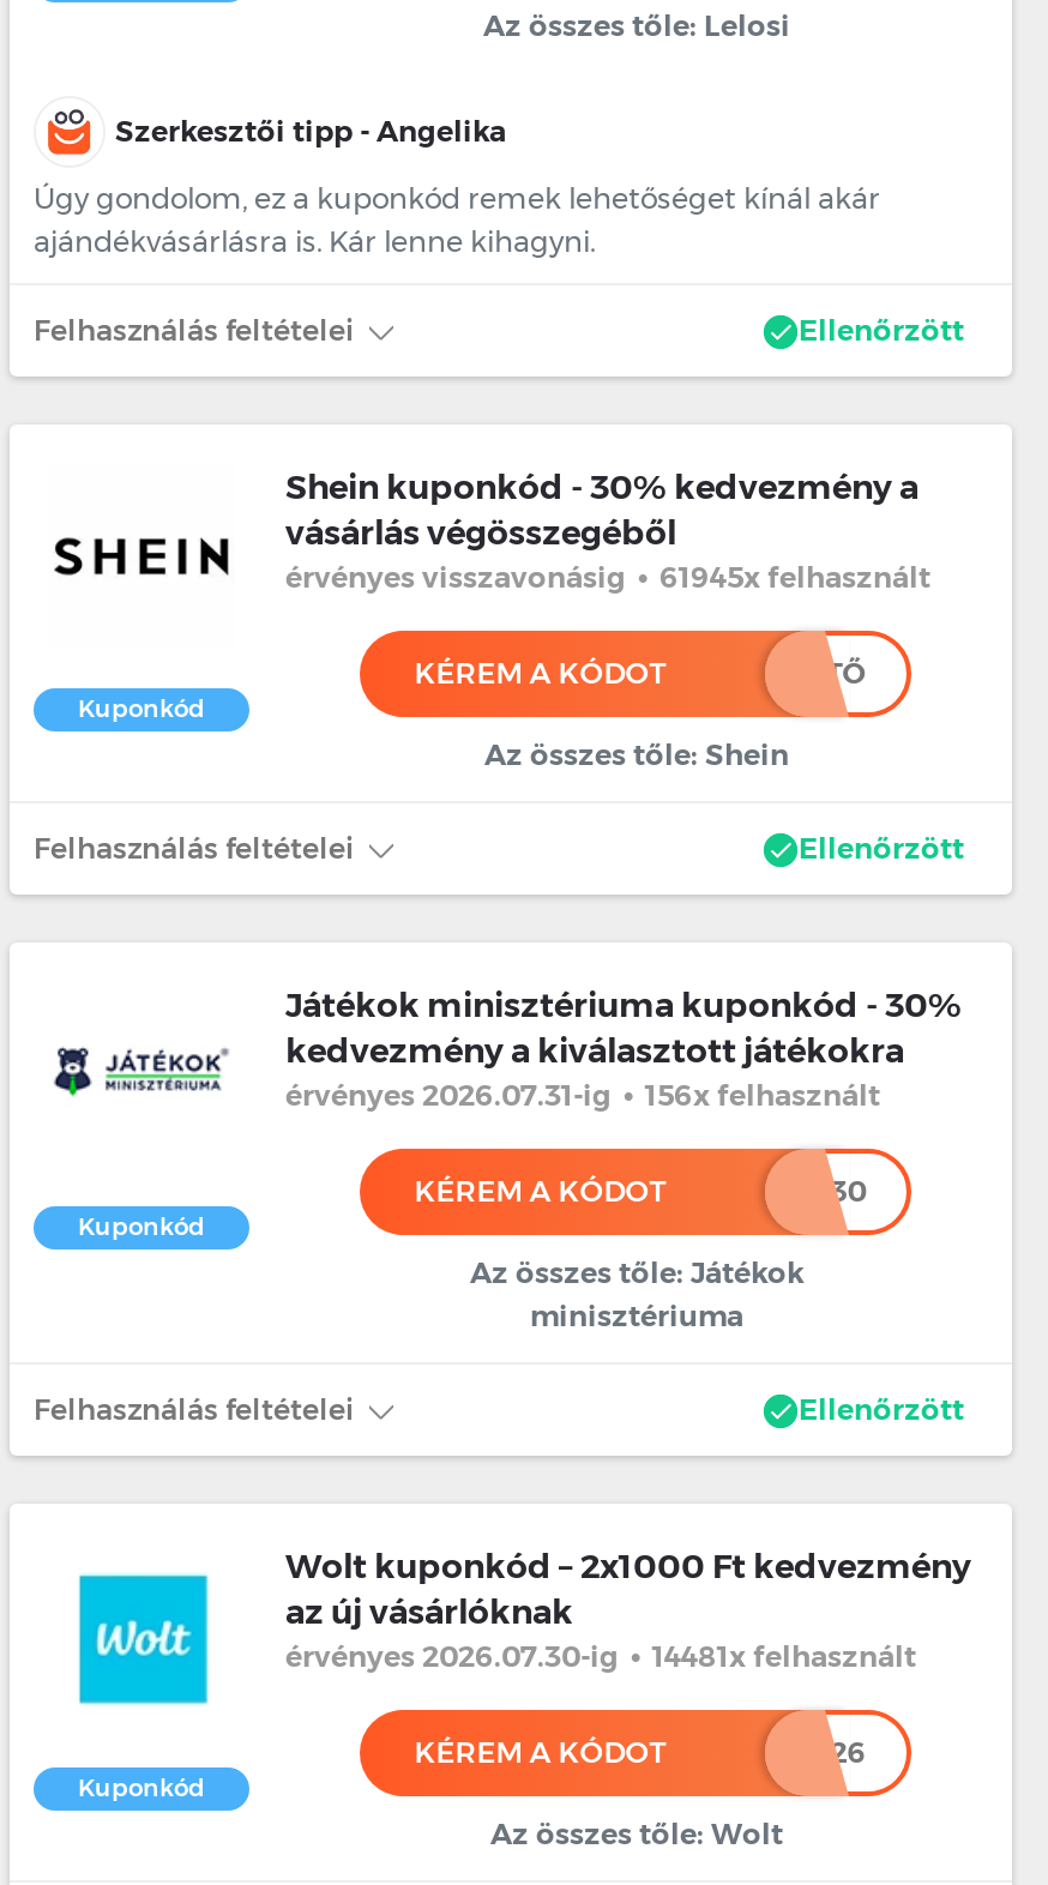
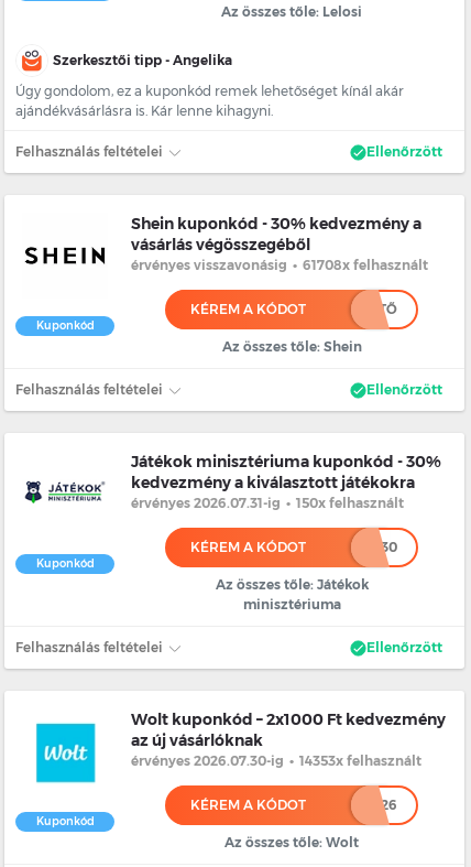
- érvényes visszavonásig • 61945x felhasznált
+ érvényes visszavonásig • 61708x felhasznált

- érvényes 2026.07.31-ig • 156x felhasznált
+ érvényes 2026.07.31-ig • 150x felhasznált

- érvényes 2026.07.30-ig • 14481x felhasznált
+ érvényes 2026.07.30-ig • 14353x felhasznált
